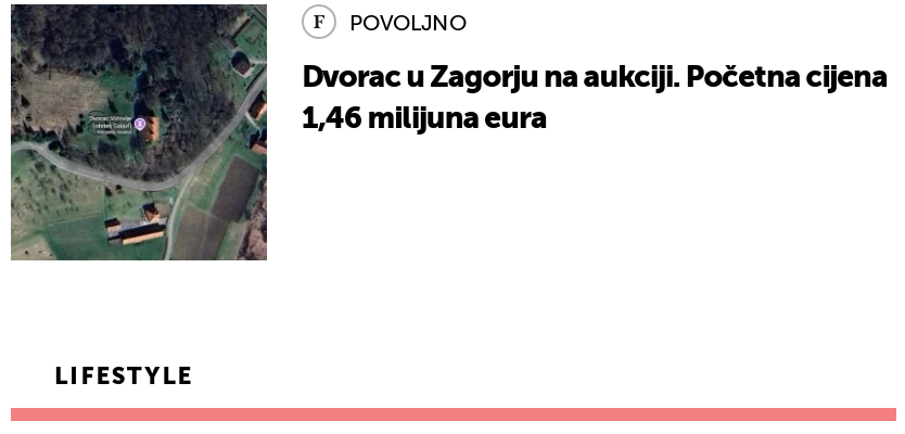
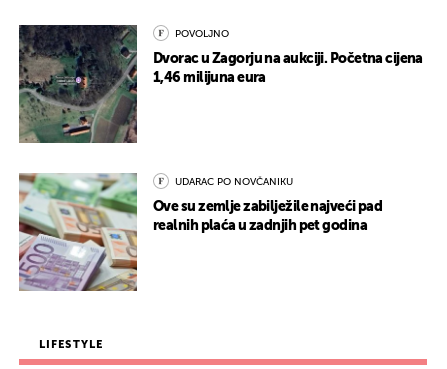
+ [image]
+ UDARAC PO NOVČANIKU
+ Ove su zemlje zabilježile najveći pad
+ realnih plaća u zadnjih pet godina
